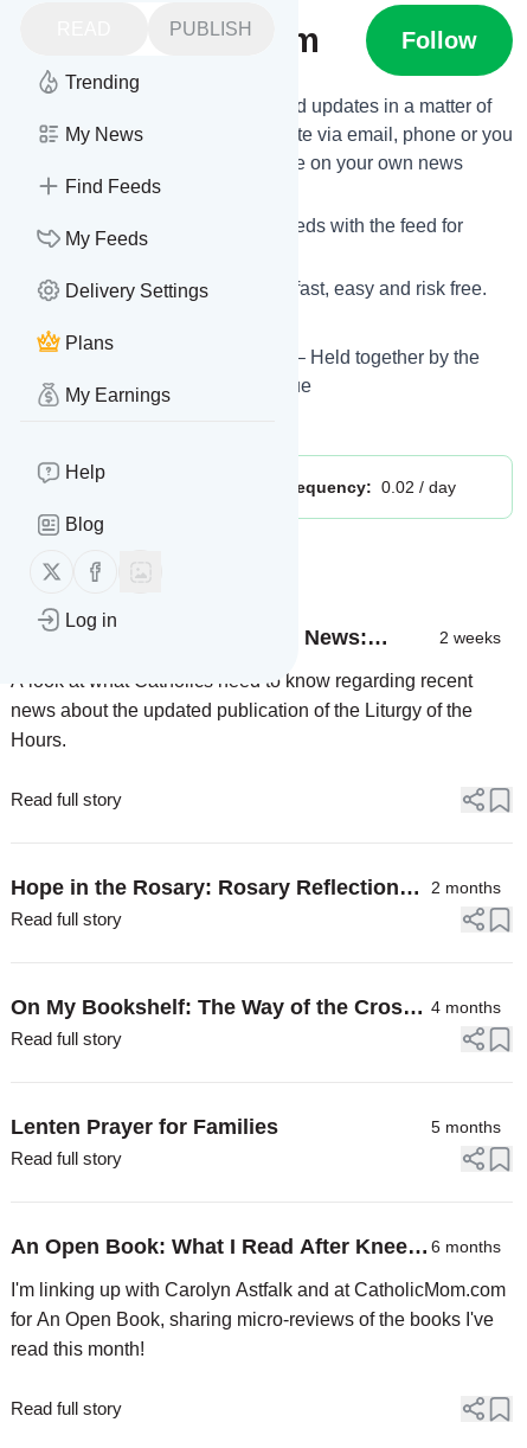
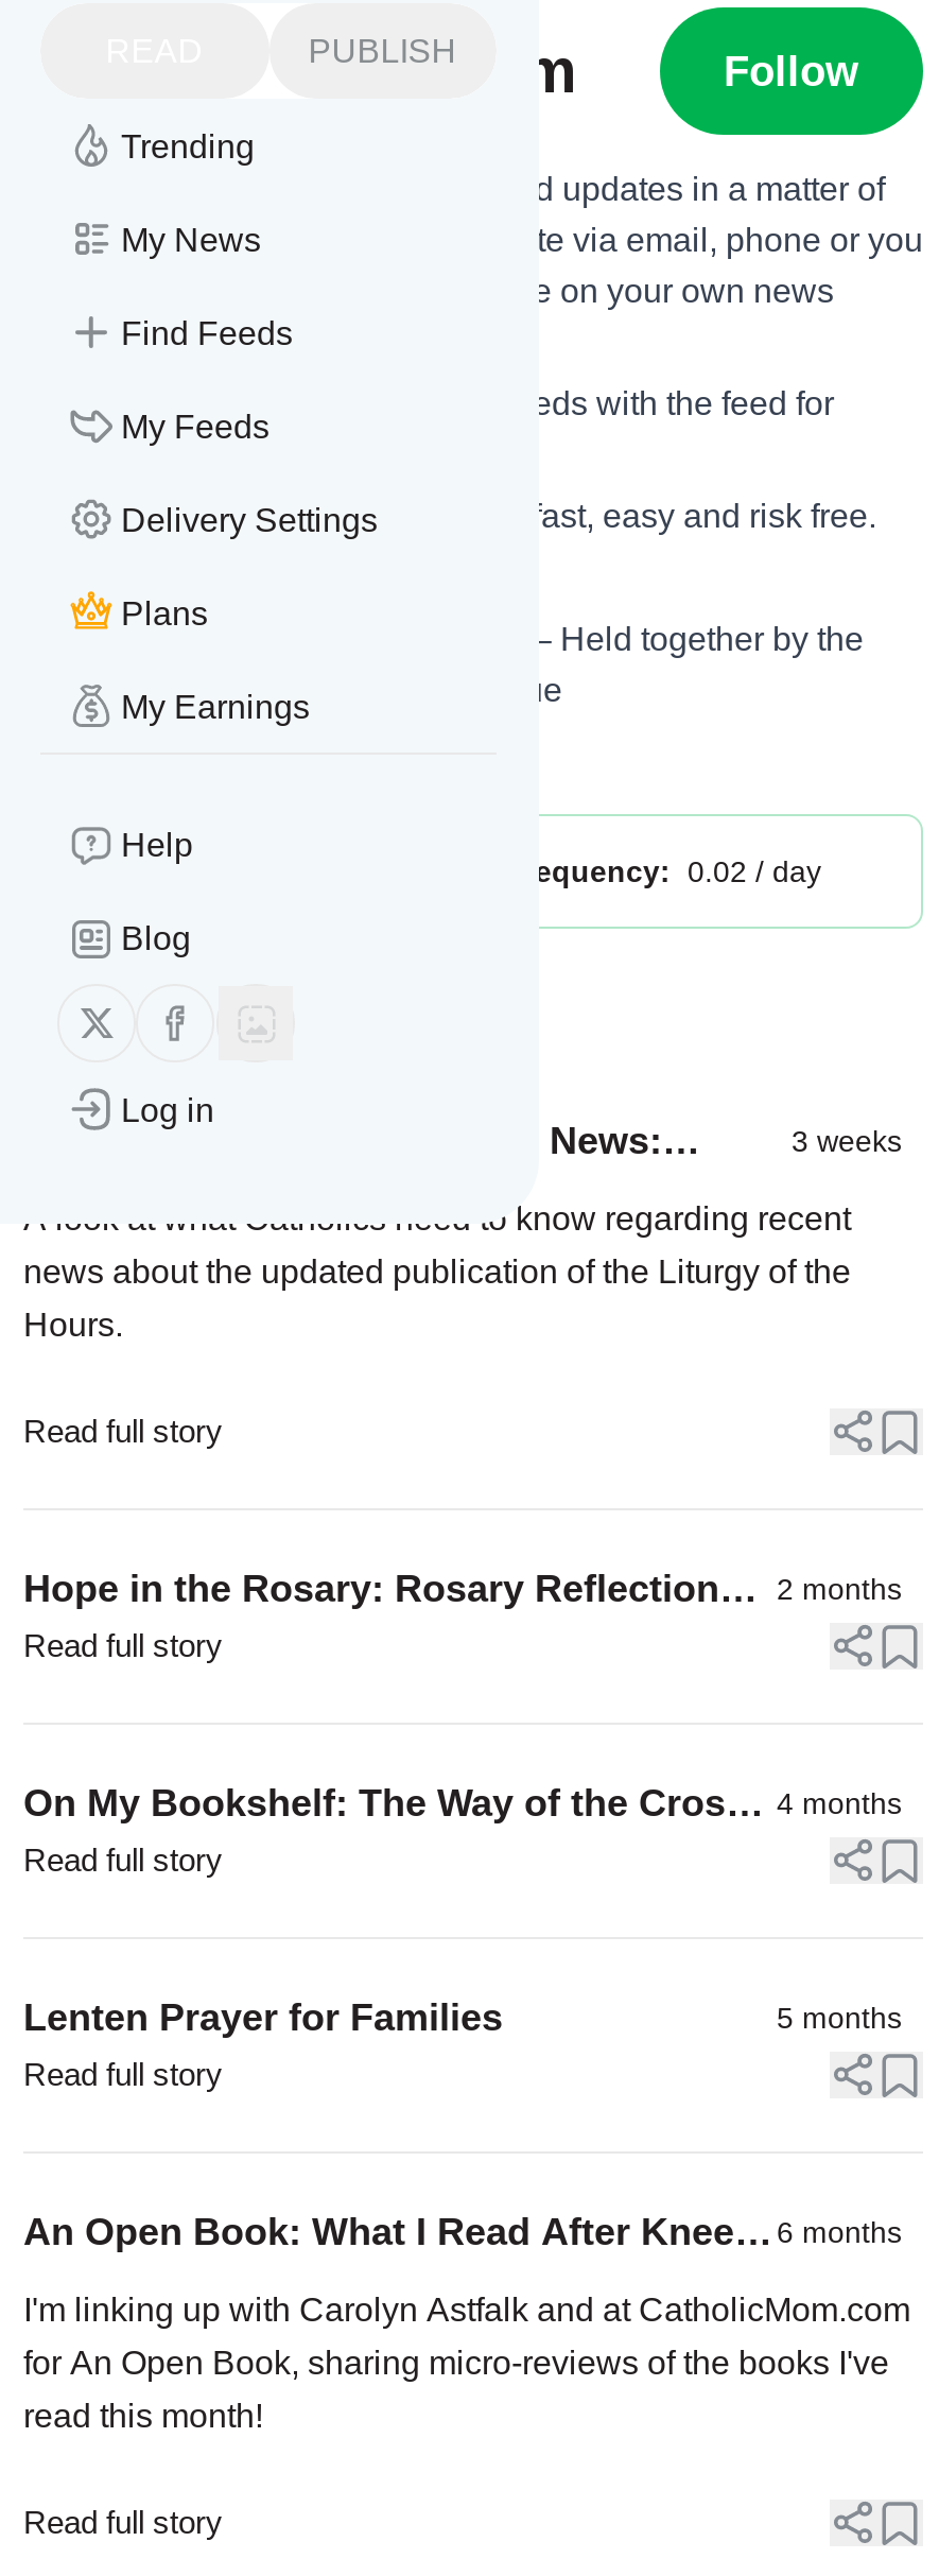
- 2 weeks
+ 3 weeks
